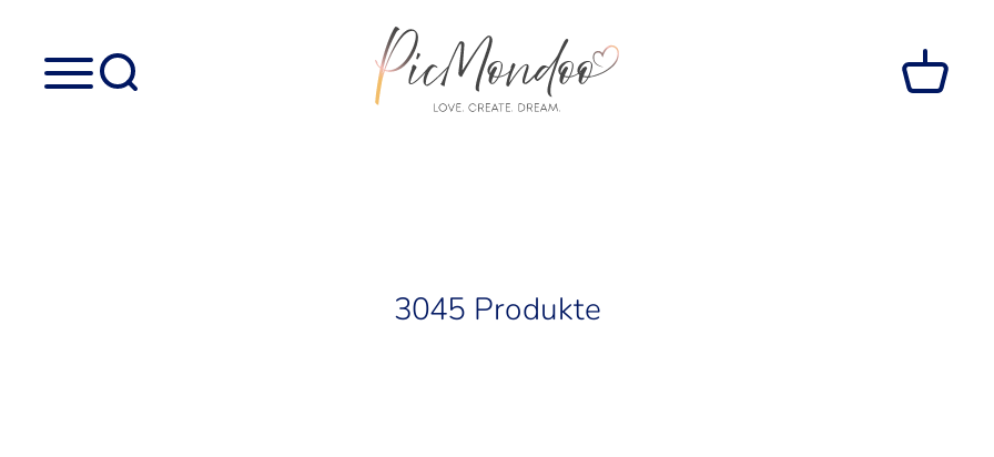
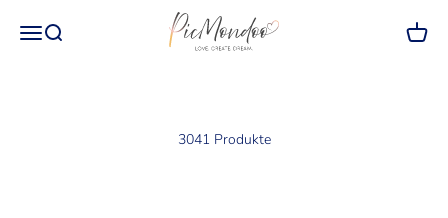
- 3045 Produkte
+ 3041 Produkte
